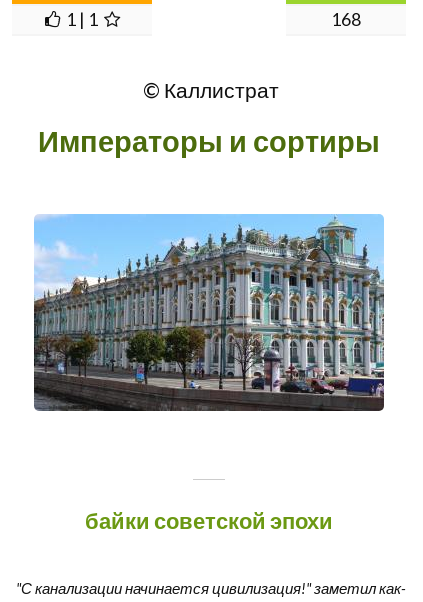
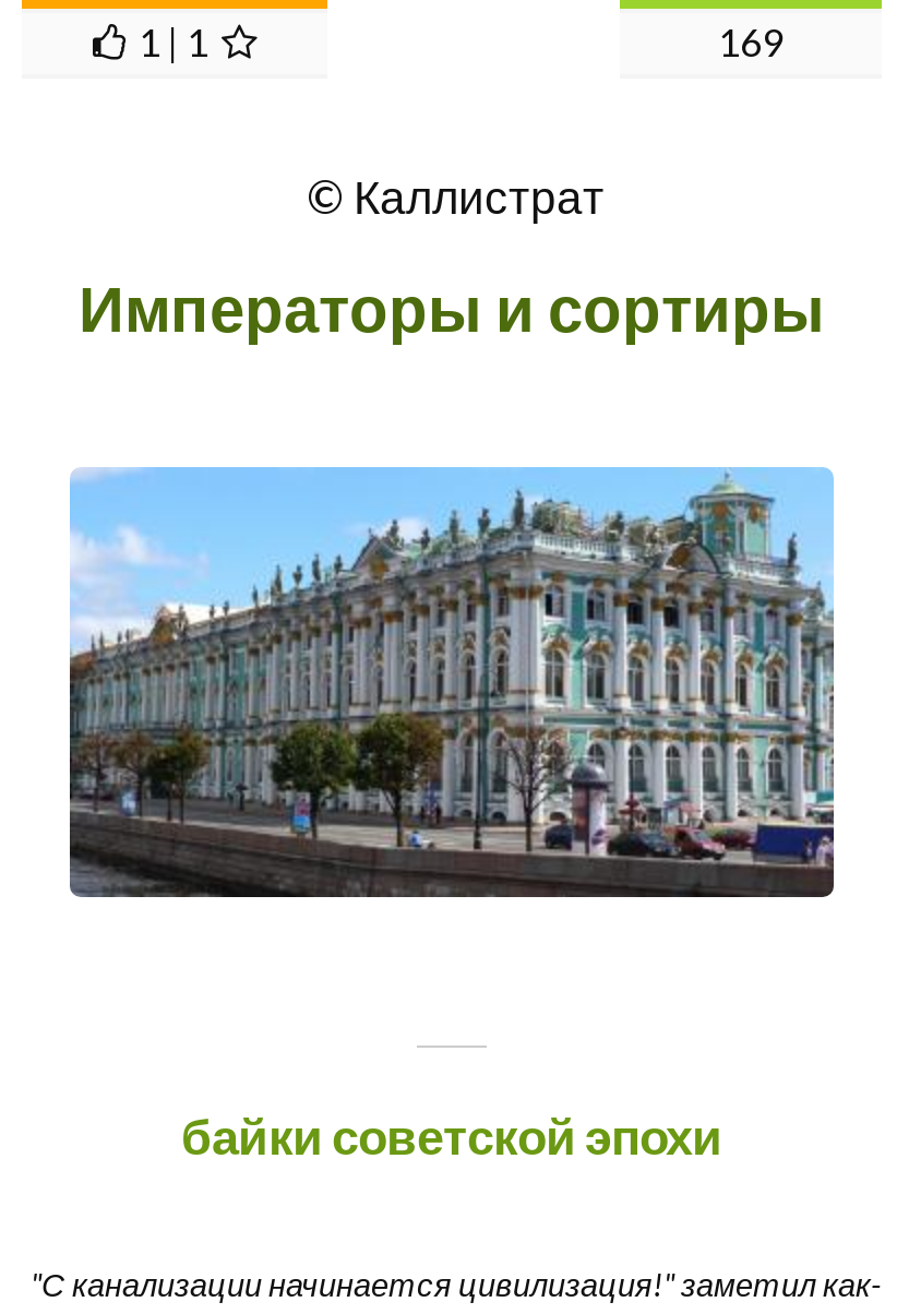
- 168
+ 169
